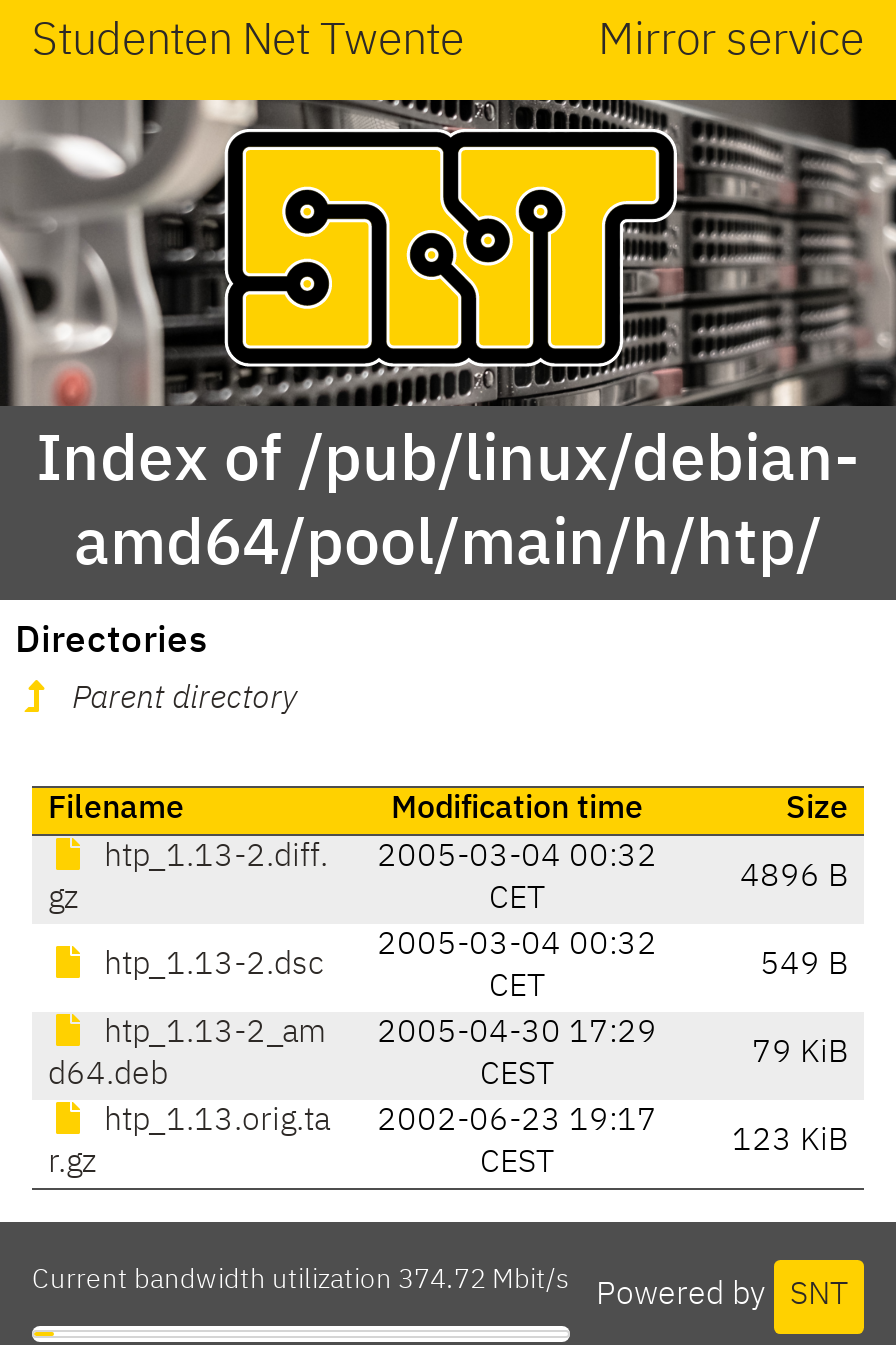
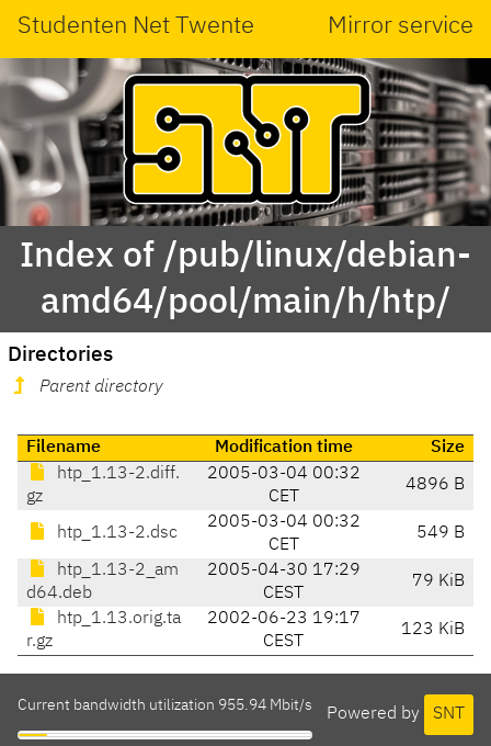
- Current bandwidth utilization 374.72 Mbit/s
+ Current bandwidth utilization 955.94 Mbit/s
